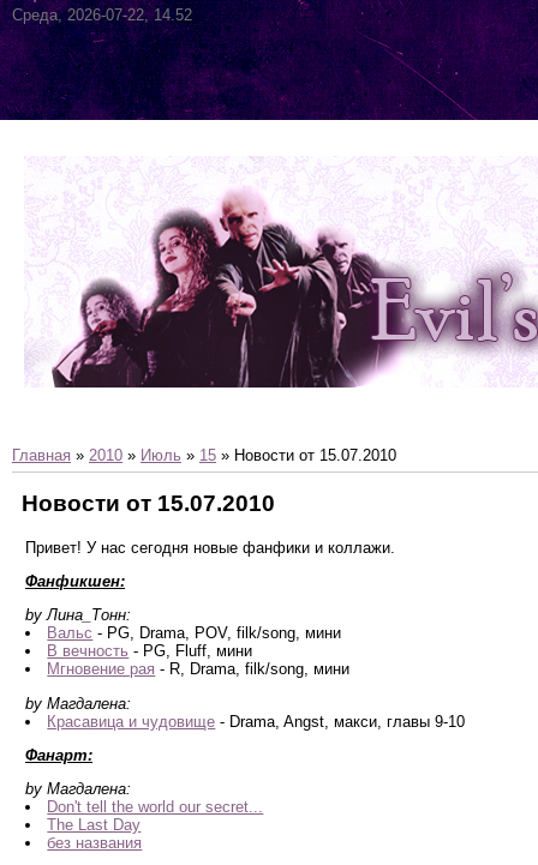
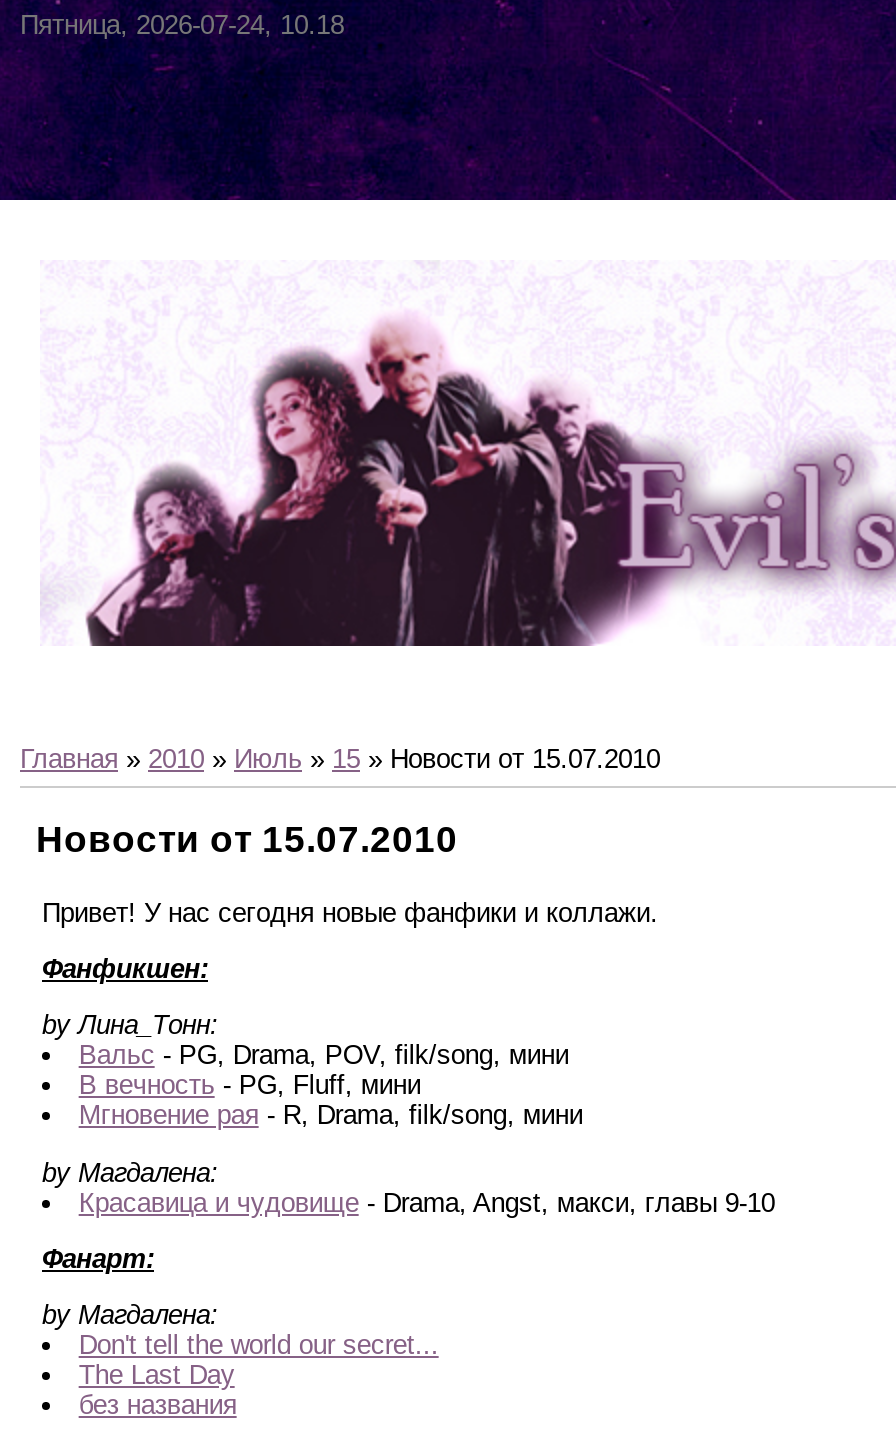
- Среда, 2026-07-22, 14.52
+ Пятница, 2026-07-24, 10.18
